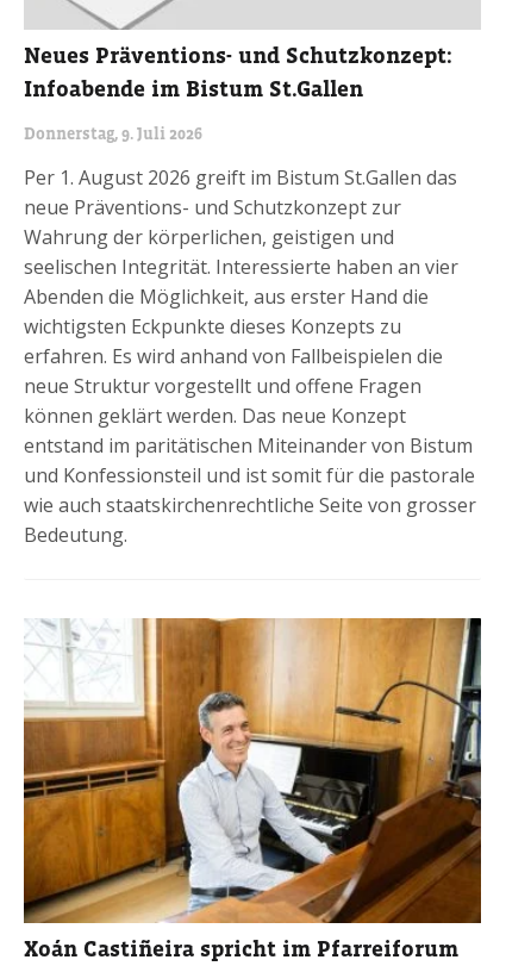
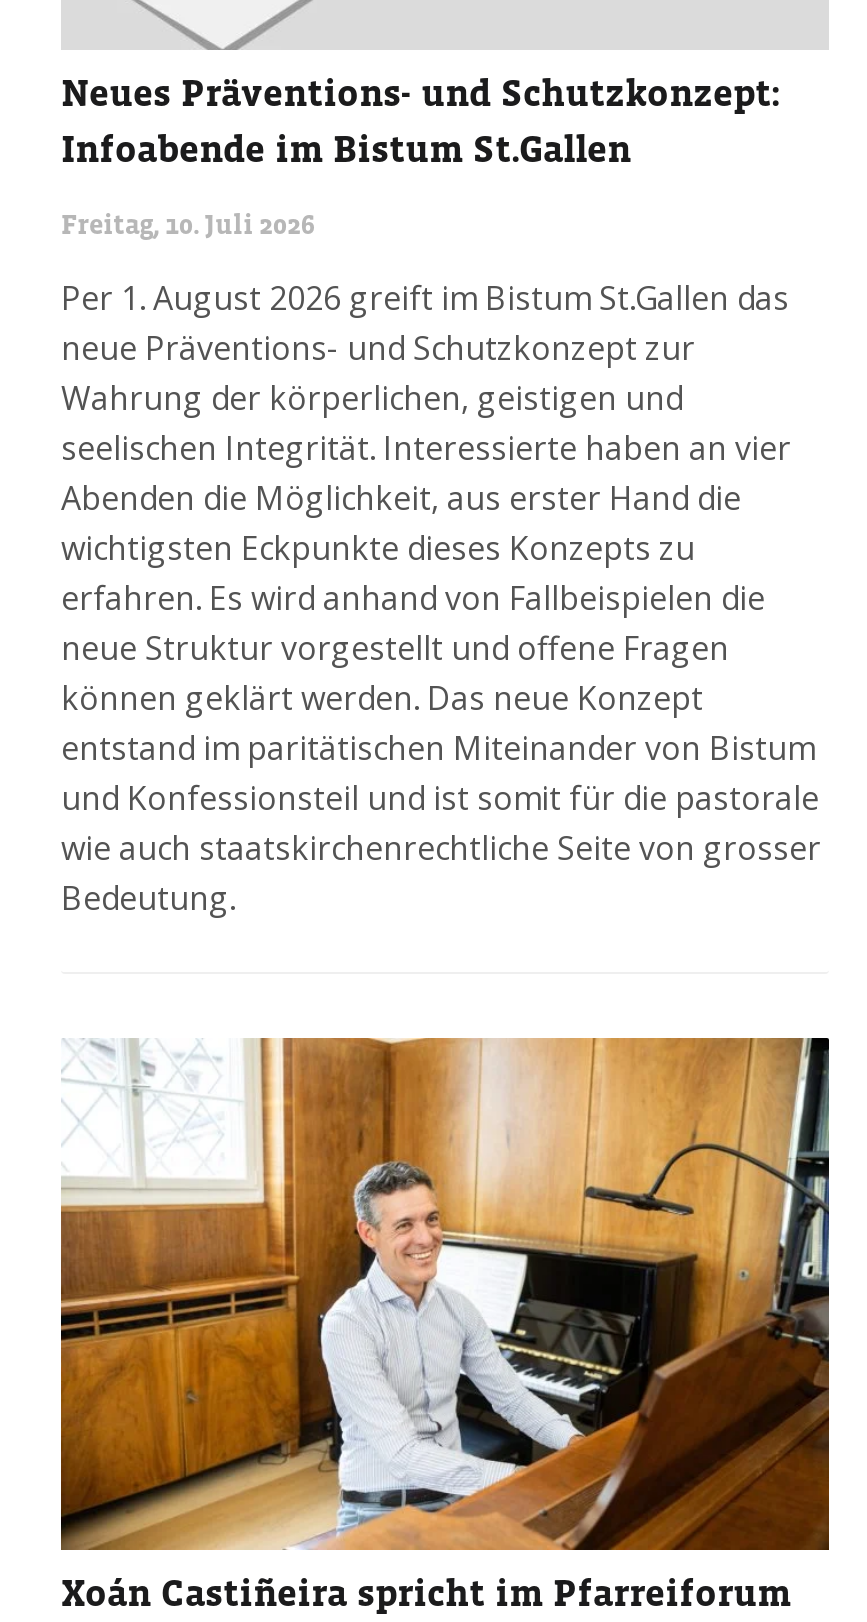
- Donnerstag, 9. Juli 2026
+ Freitag, 10. Juli 2026
